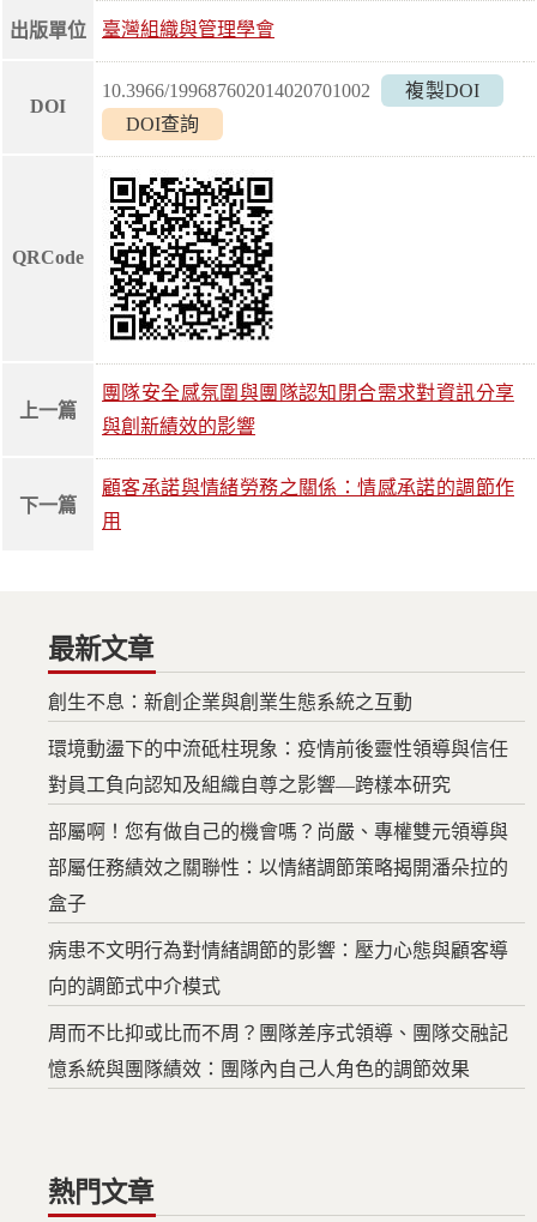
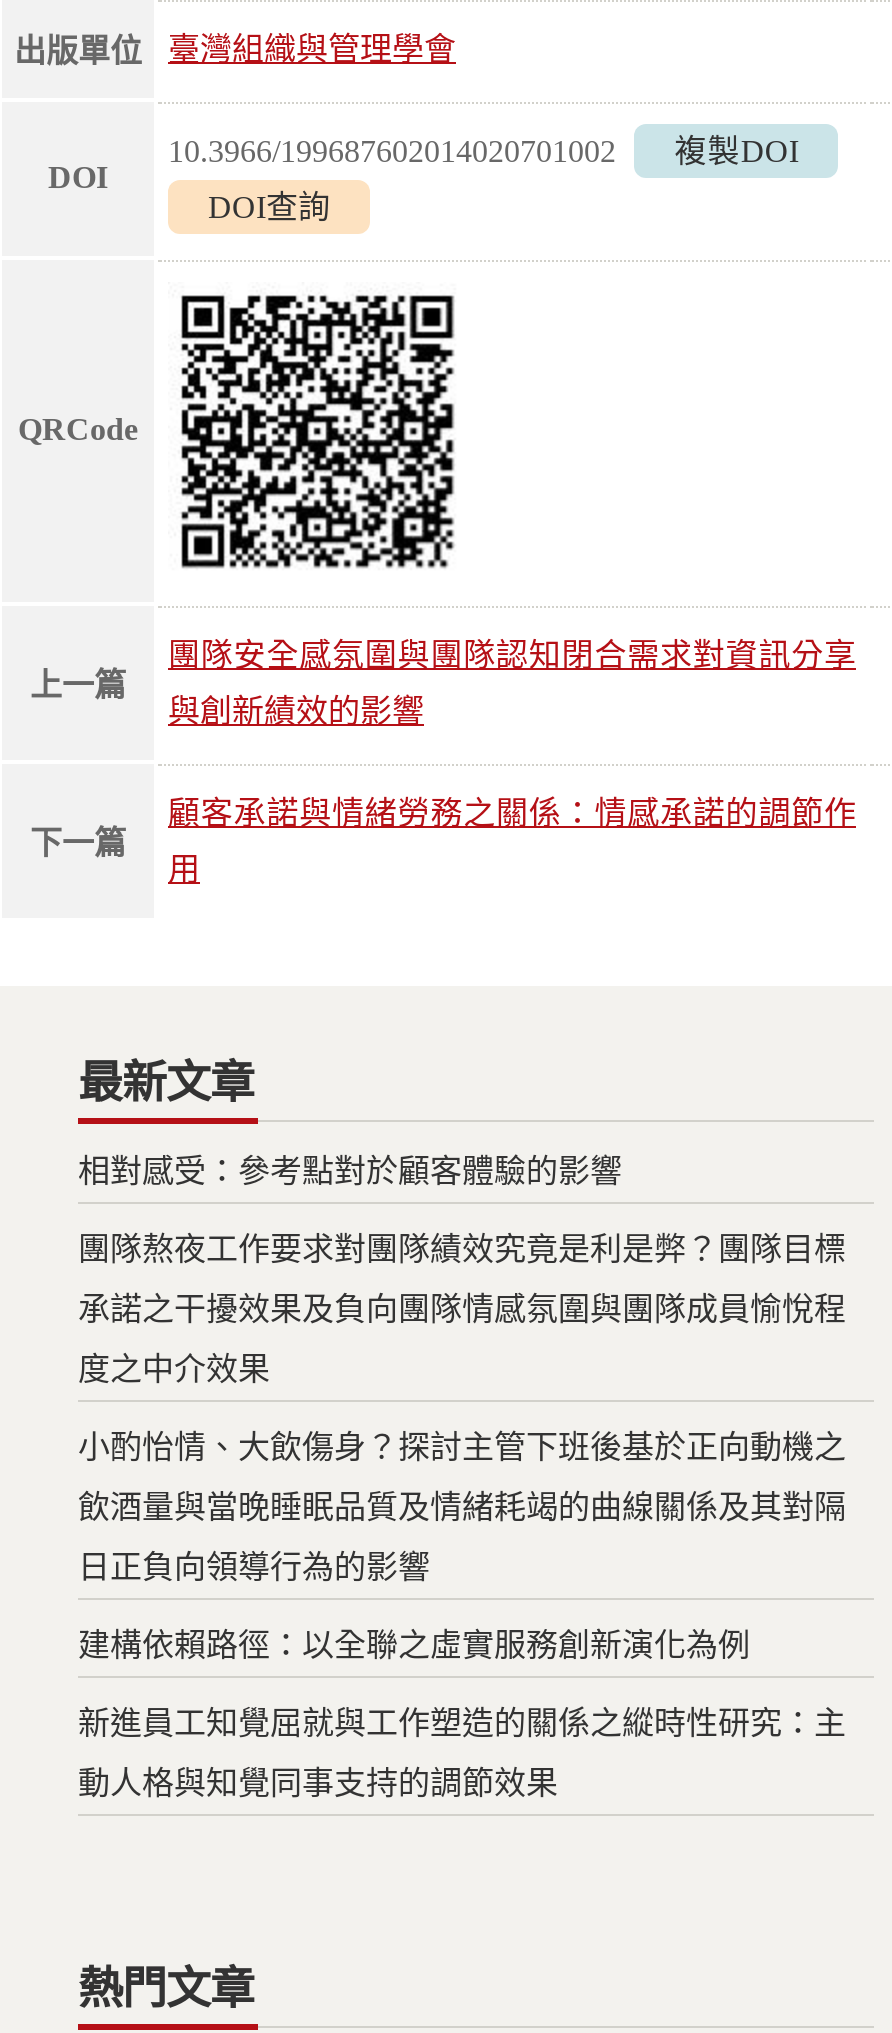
- 創生不息：新創企業與創業生態系統之互動
+ 相對感受：參考點對於顧客體驗的影響

- 環境動盪下的中流砥柱現象：疫情前後靈性領導與信任
+ 團隊熬夜工作要求對團隊績效究竟是利是弊？團隊目標

- 對員工負向認知及組織自尊之影響—跨樣本研究
+ 承諾之干擾效果及負向團隊情感氛圍與團隊成員愉悅程

- 部屬啊！您有做自己的機會嗎？尚嚴、專權雙元領導與
+ 度之中介效果

- 部屬任務績效之關聯性：以情緒調節策略揭開潘朵拉的
+ 小酌怡情、大飲傷身？探討主管下班後基於正向動機之

- 盒子
+ 飲酒量與當晚睡眠品質及情緒耗竭的曲線關係及其對隔

- 病患不文明行為對情緒調節的影響：壓力心態與顧客導
+ 日正負向領導行為的影響

- 向的調節式中介模式
+ 建構依賴路徑：以全聯之虛實服務創新演化為例

- 周而不比抑或比而不周？團隊差序式領導、團隊交融記
+ 新進員工知覺屈就與工作塑造的關係之縱時性研究：主

- 憶系統與團隊績效：團隊內自己人角色的調節效果
+ 動人格與知覺同事支持的調節效果
